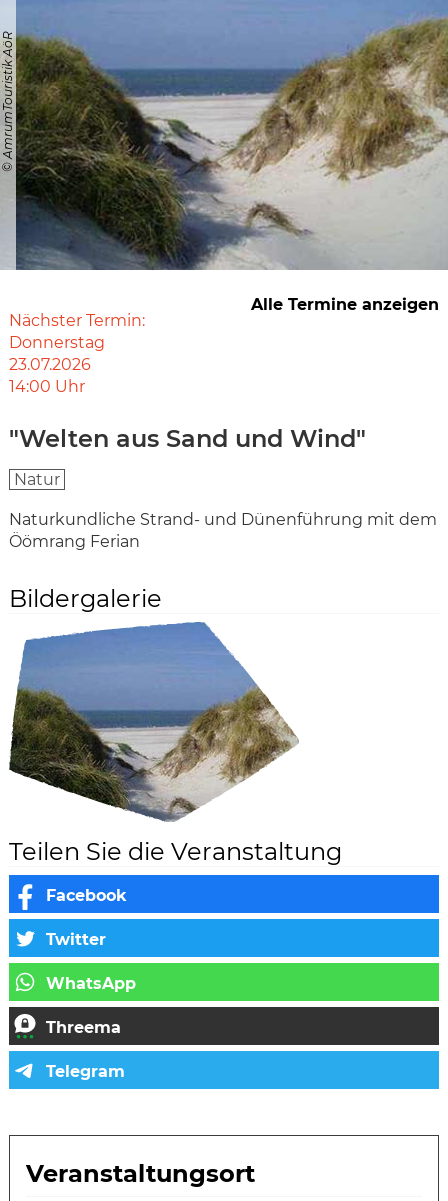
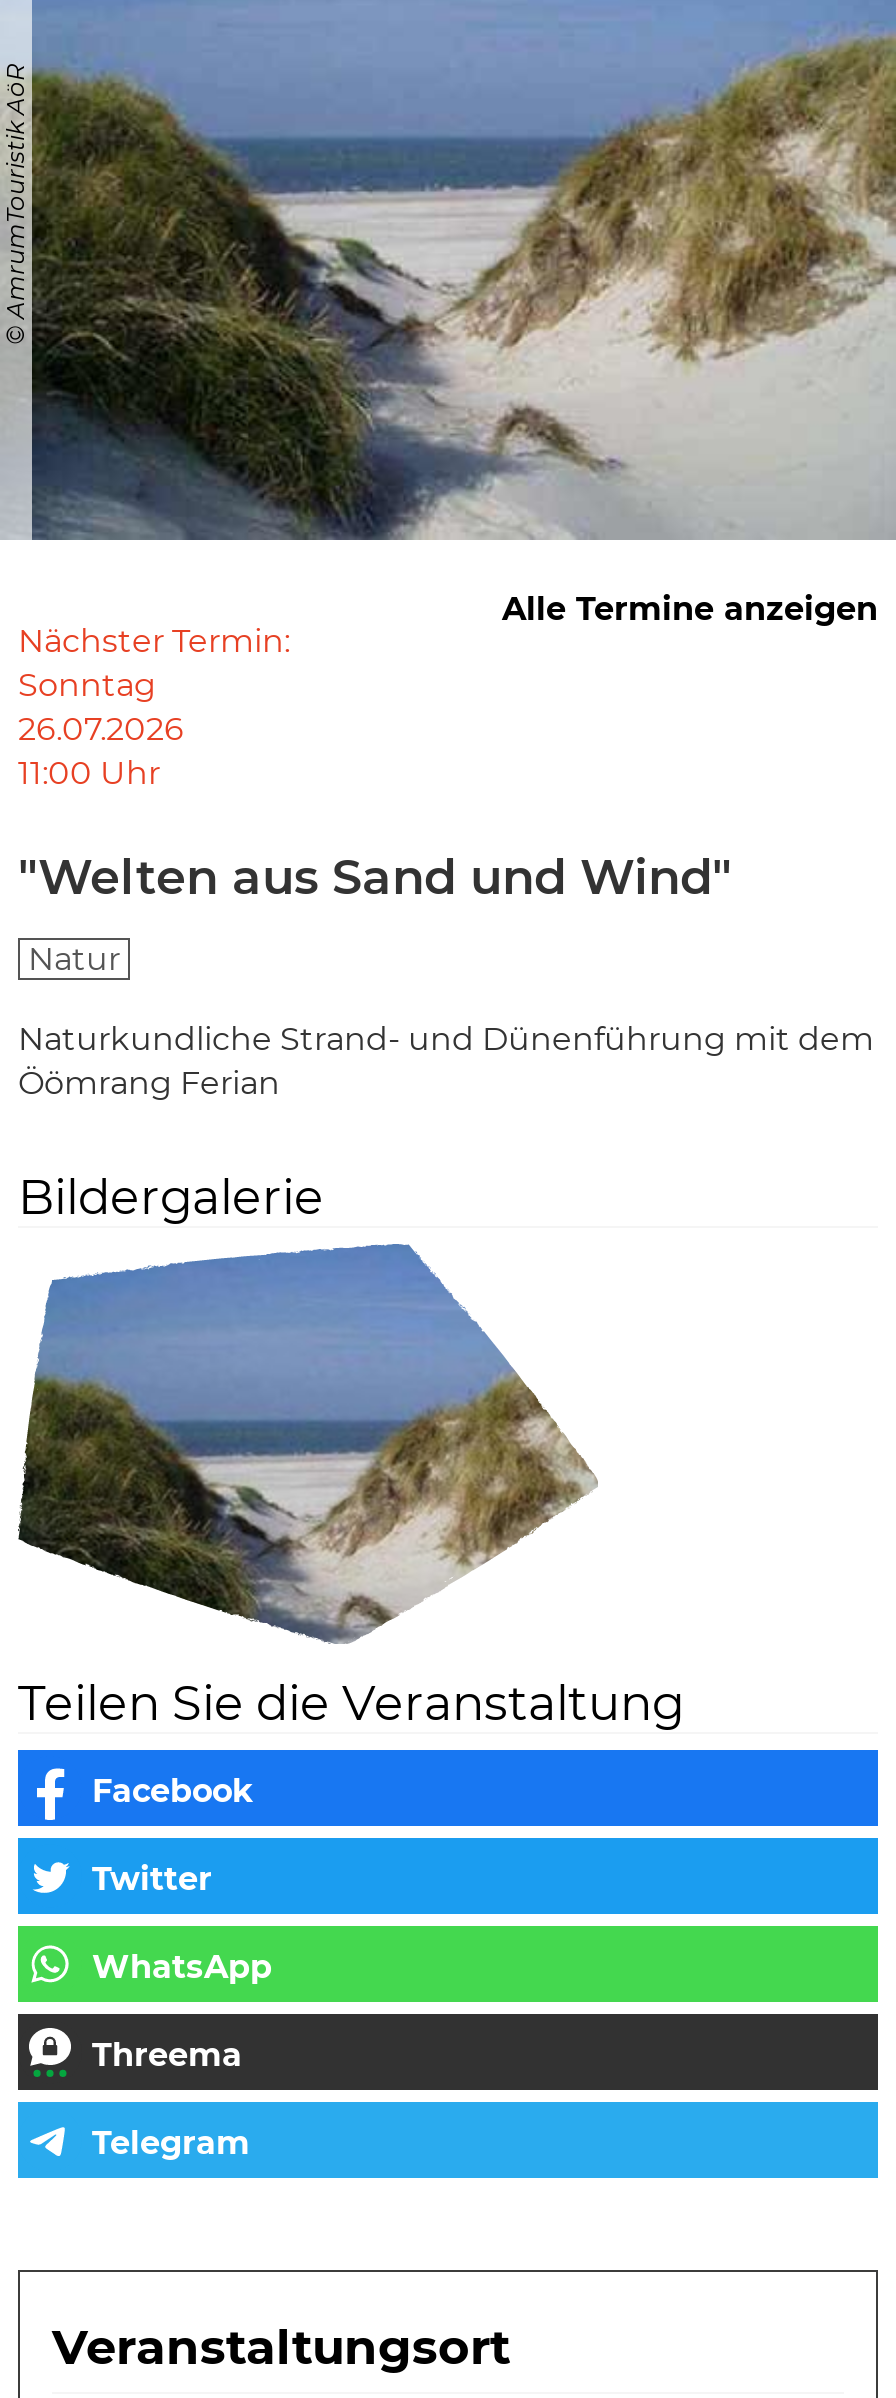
- Donnerstag
- 23.07.2026
- 14:00 Uhr
+ Sonntag
+ 26.07.2026
+ 11:00 Uhr
